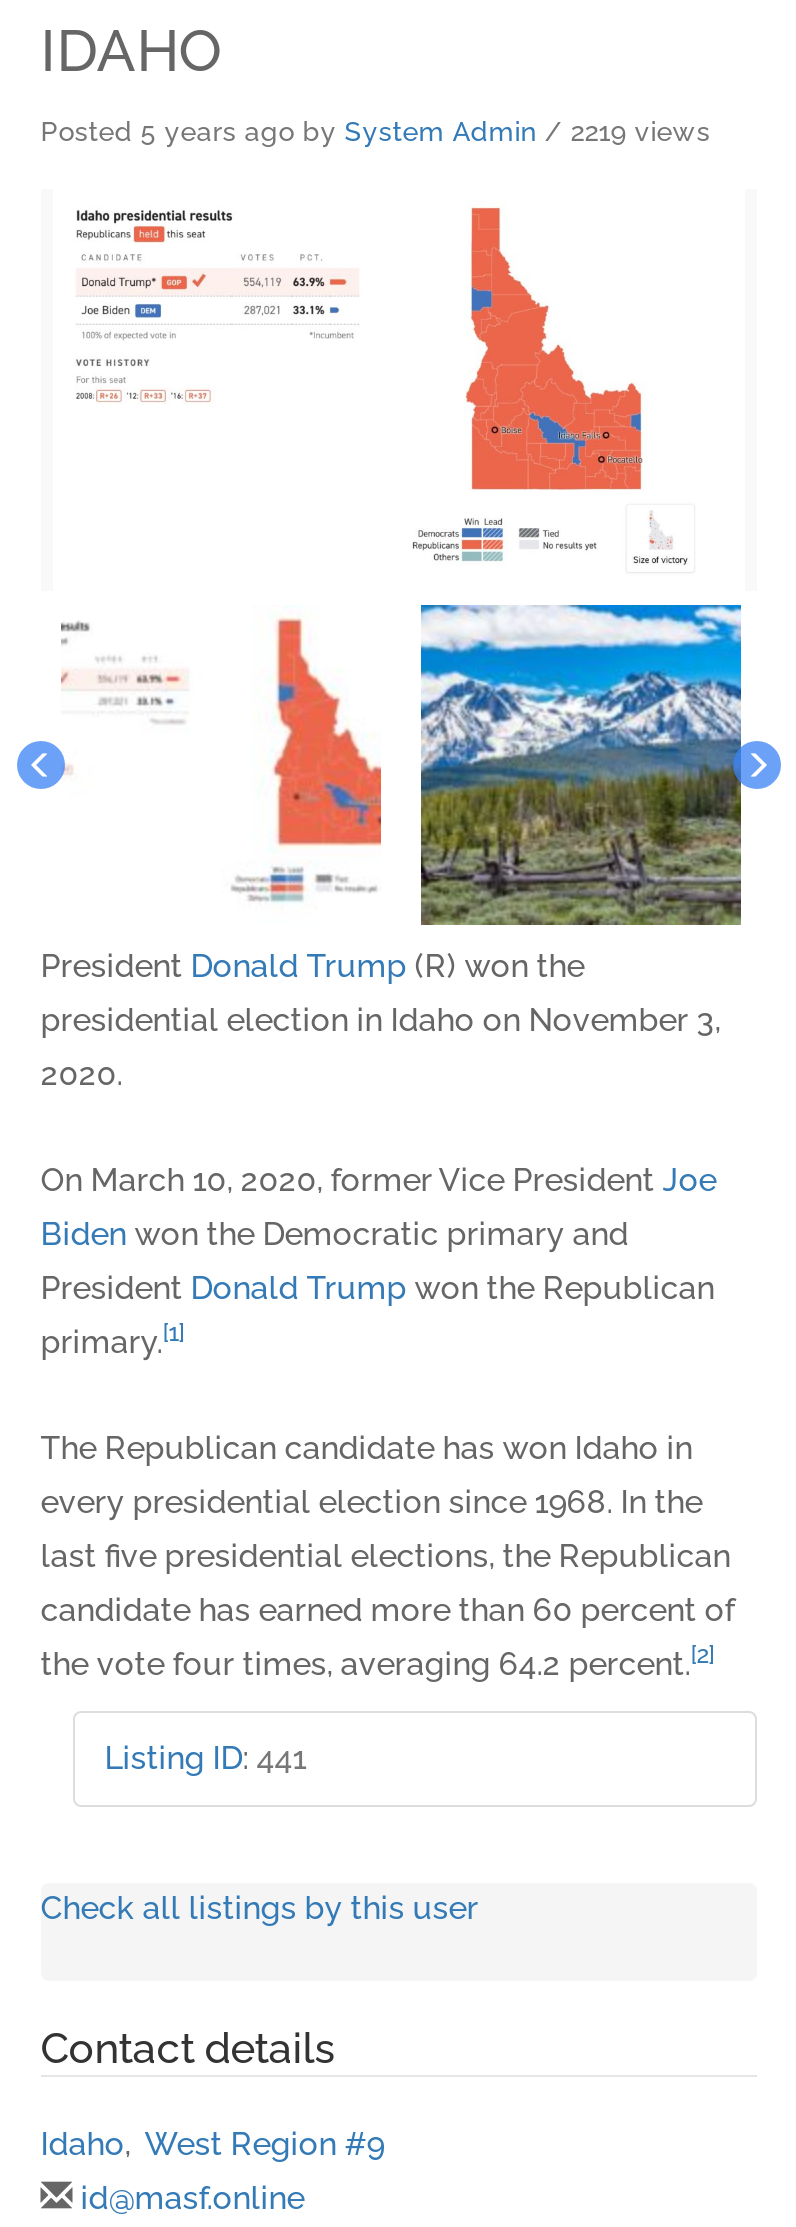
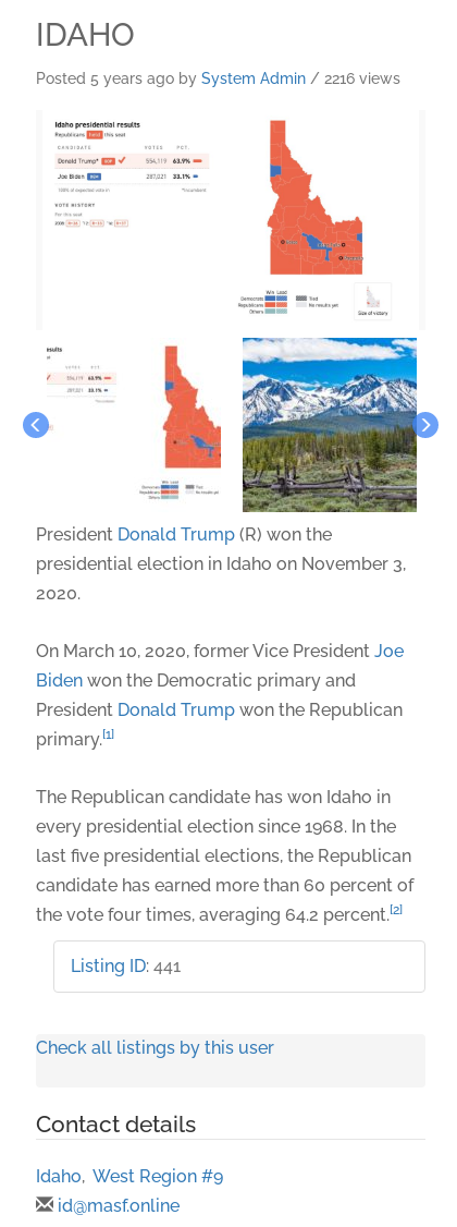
- Posted 5 years ago by System Admin / 2219 views
+ Posted 5 years ago by System Admin / 2216 views
